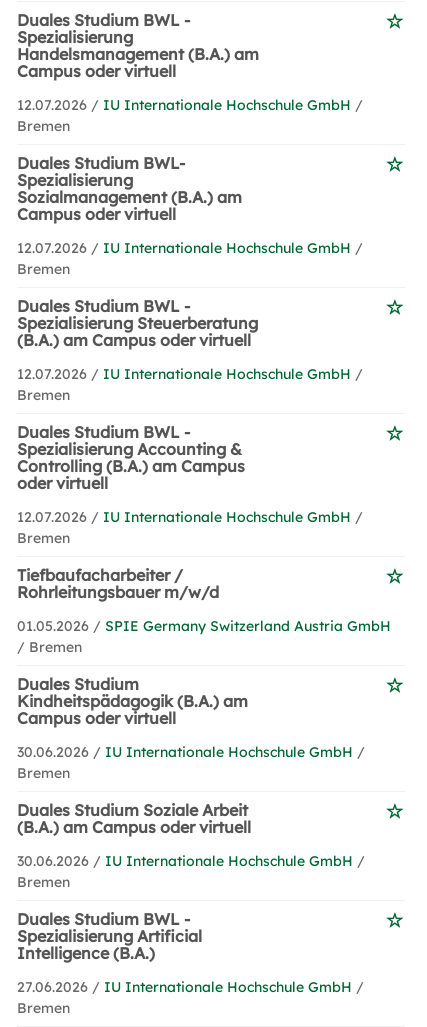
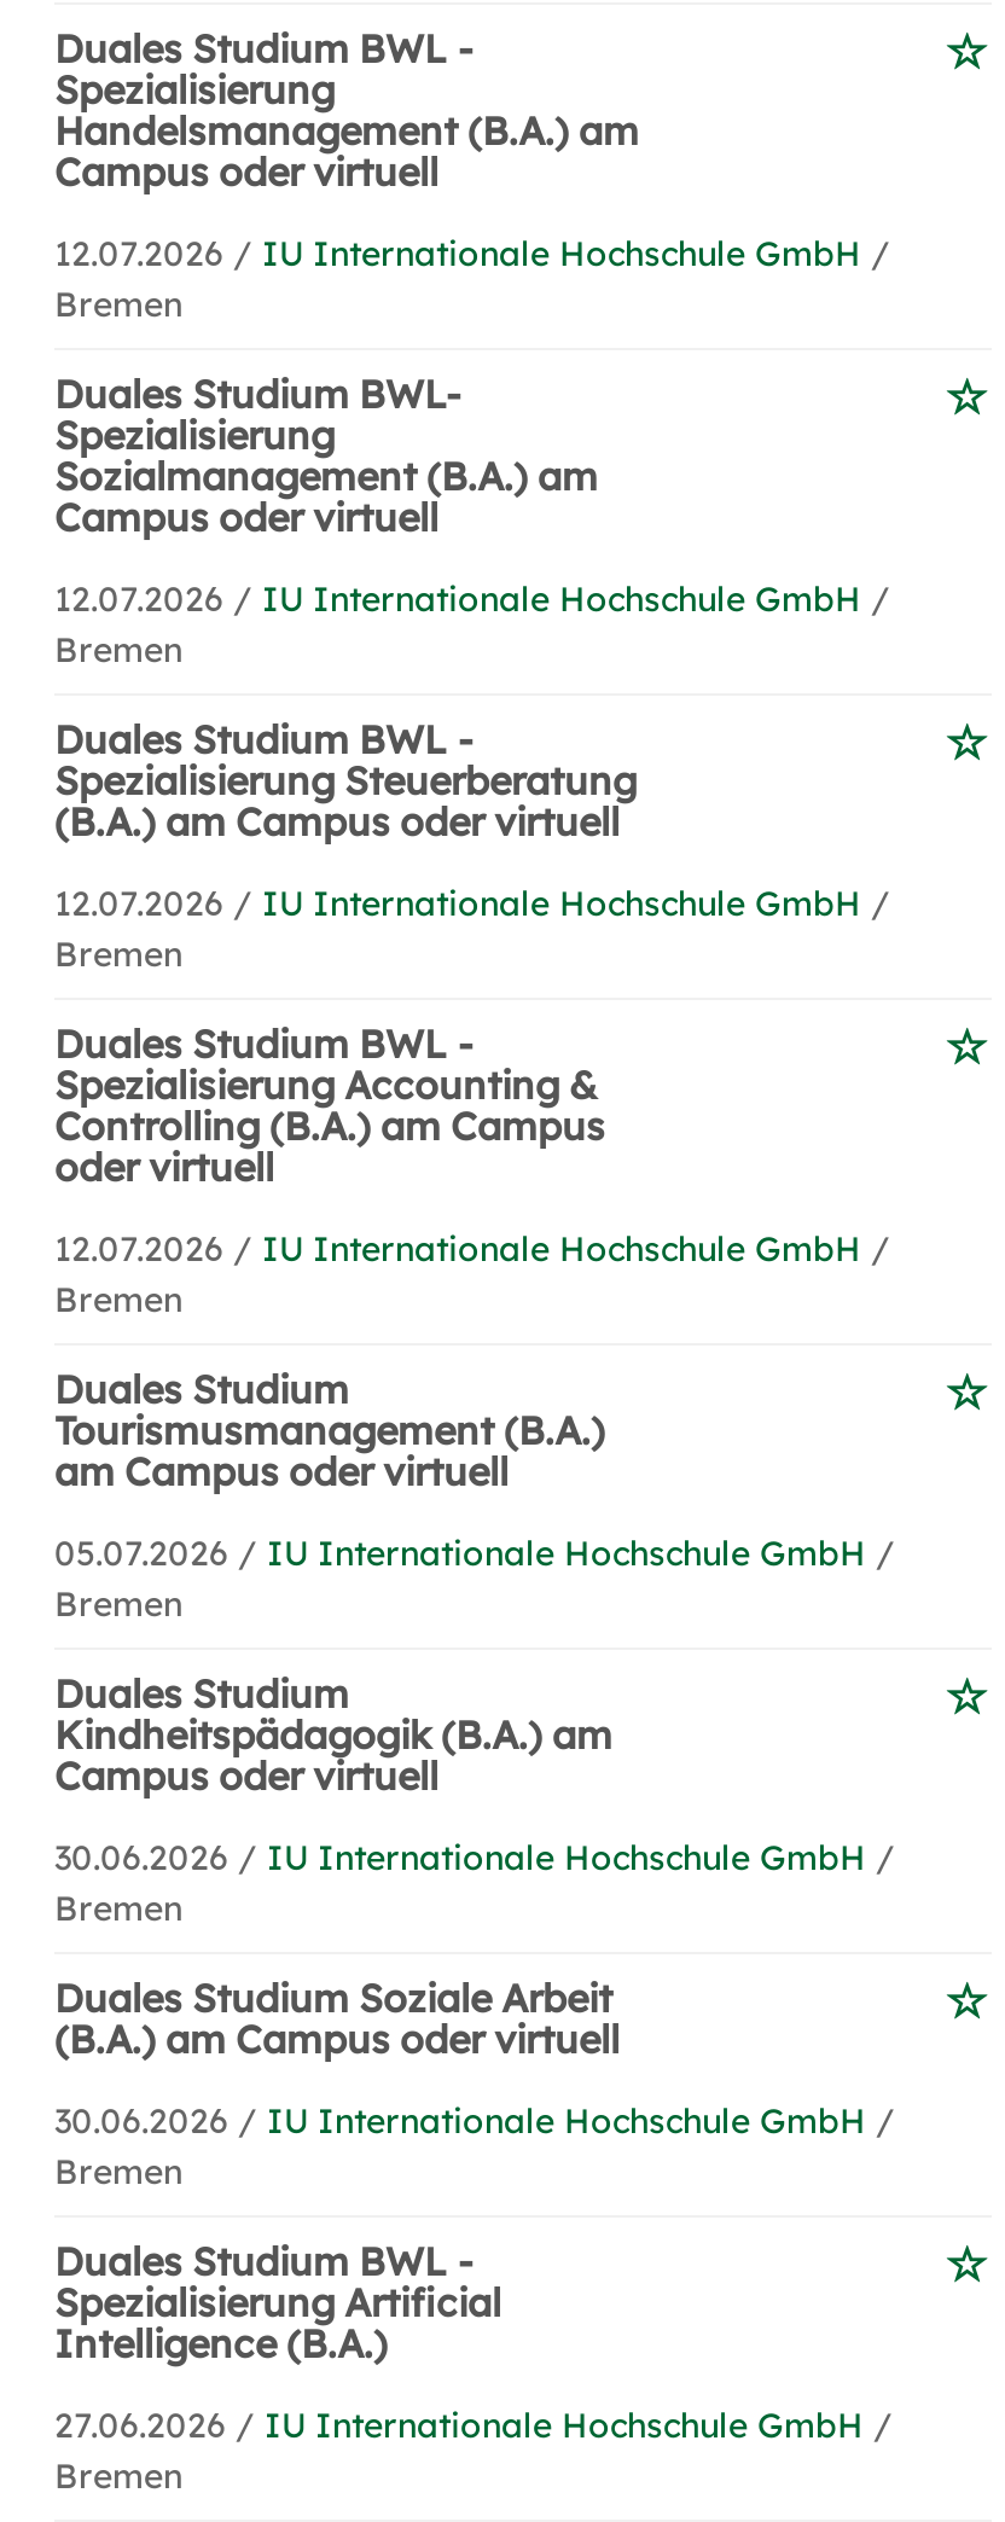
- Tiefbaufacharbeiter /
- Rohrleitungsbauer m/w/d
+ Duales Studium
+ Tourismusmanagement (B.A.)
+ am Campus oder virtuell

- 01.05.2026 / SPIE Germany Switzerland Austria GmbH
- / Bremen
+ 05.07.2026 / IU Internationale Hochschule GmbH /
+ Bremen
